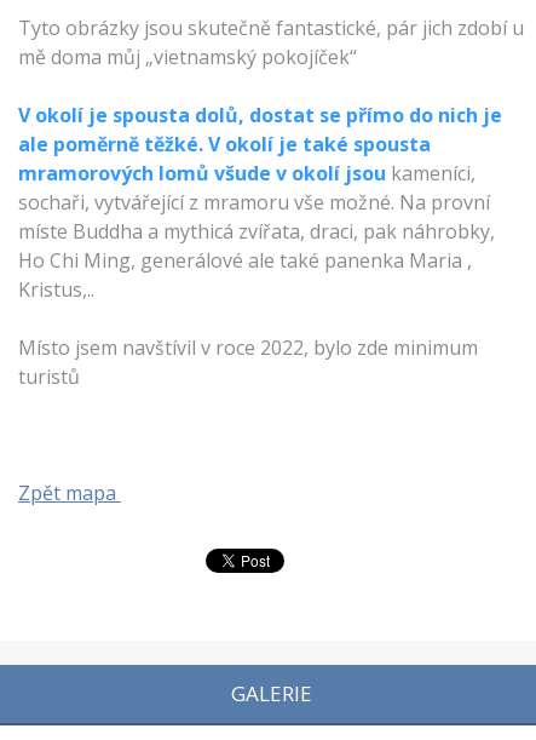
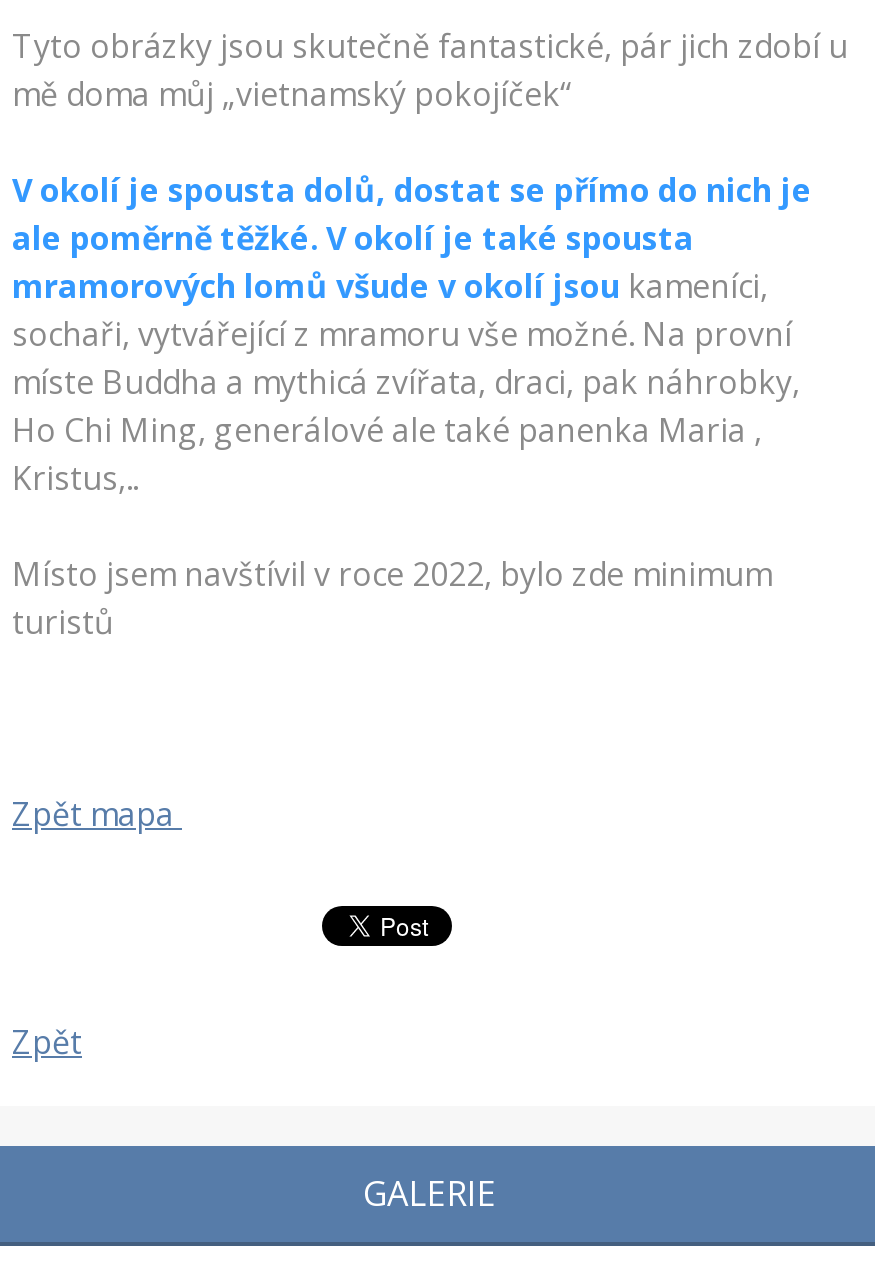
+ Zpět
